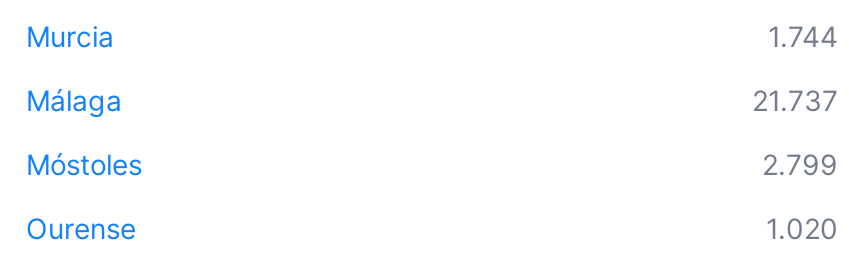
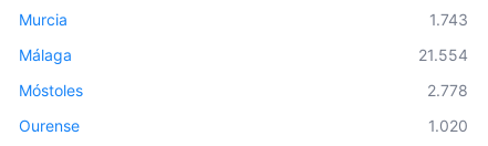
- 1.744
+ 1.743

- 21.737
+ 21.554

- 2.799
+ 2.778
